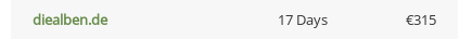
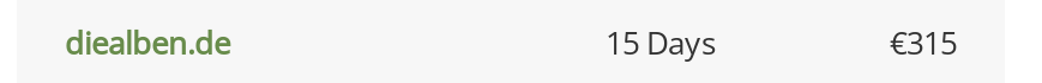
- 17 Days
+ 15 Days
